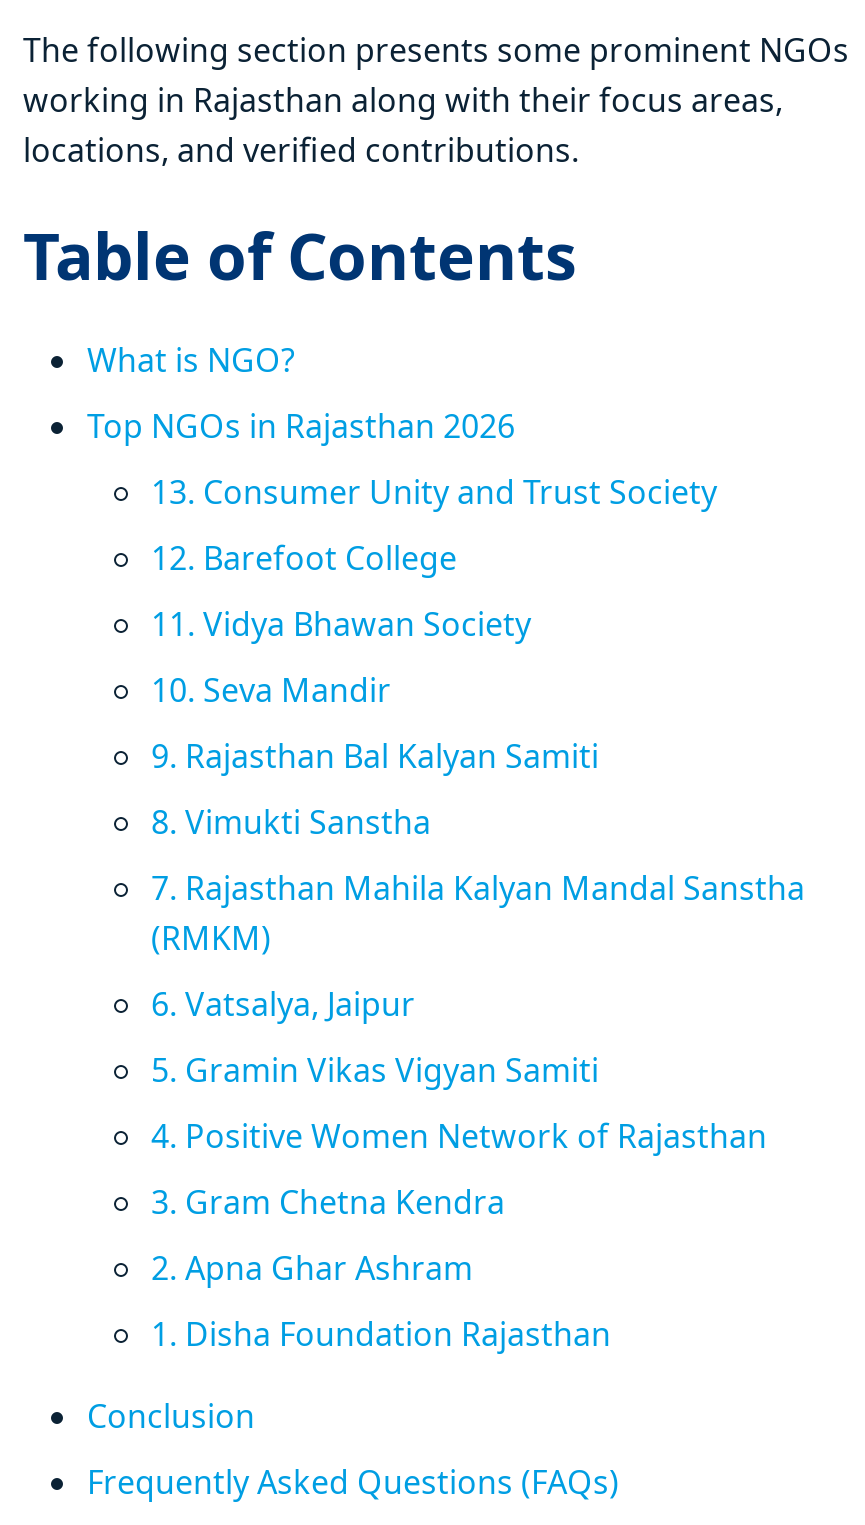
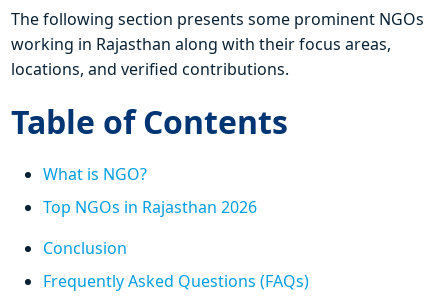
- 13. Consumer Unity and Trust Society
- 12. Barefoot College
- 11. Vidya Bhawan Society
- 10. Seva Mandir
- 9. Rajasthan Bal Kalyan Samiti
- 8. Vimukti Sanstha
- 7. Rajasthan Mahila Kalyan Mandal Sanstha
- (RMKM)
- 6. Vatsalya, Jaipur
- 5. Gramin Vikas Vigyan Samiti
- 4. Positive Women Network of Rajasthan
- 3. Gram Chetna Kendra
- 2. Apna Ghar Ashram
- 1. Disha Foundation Rajasthan
